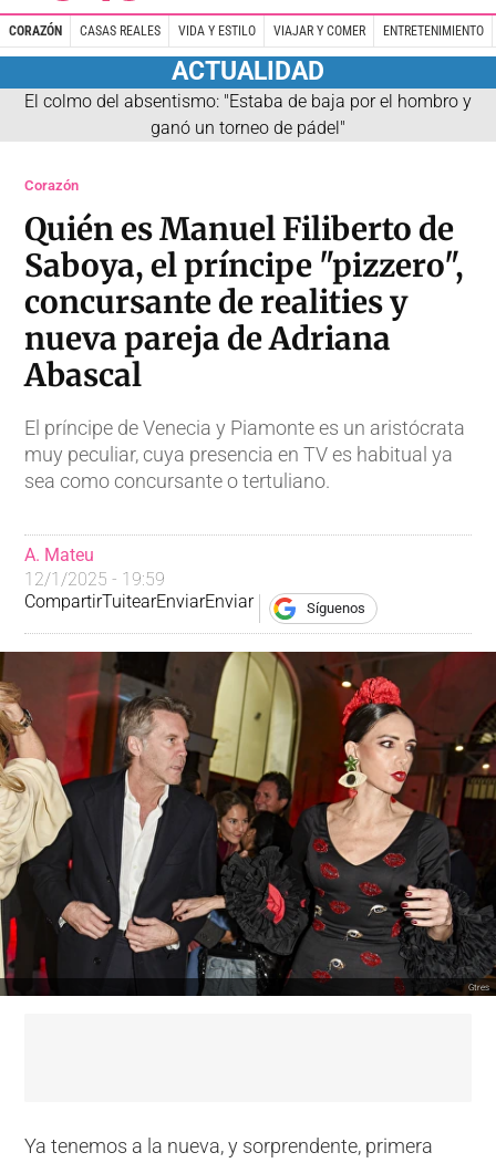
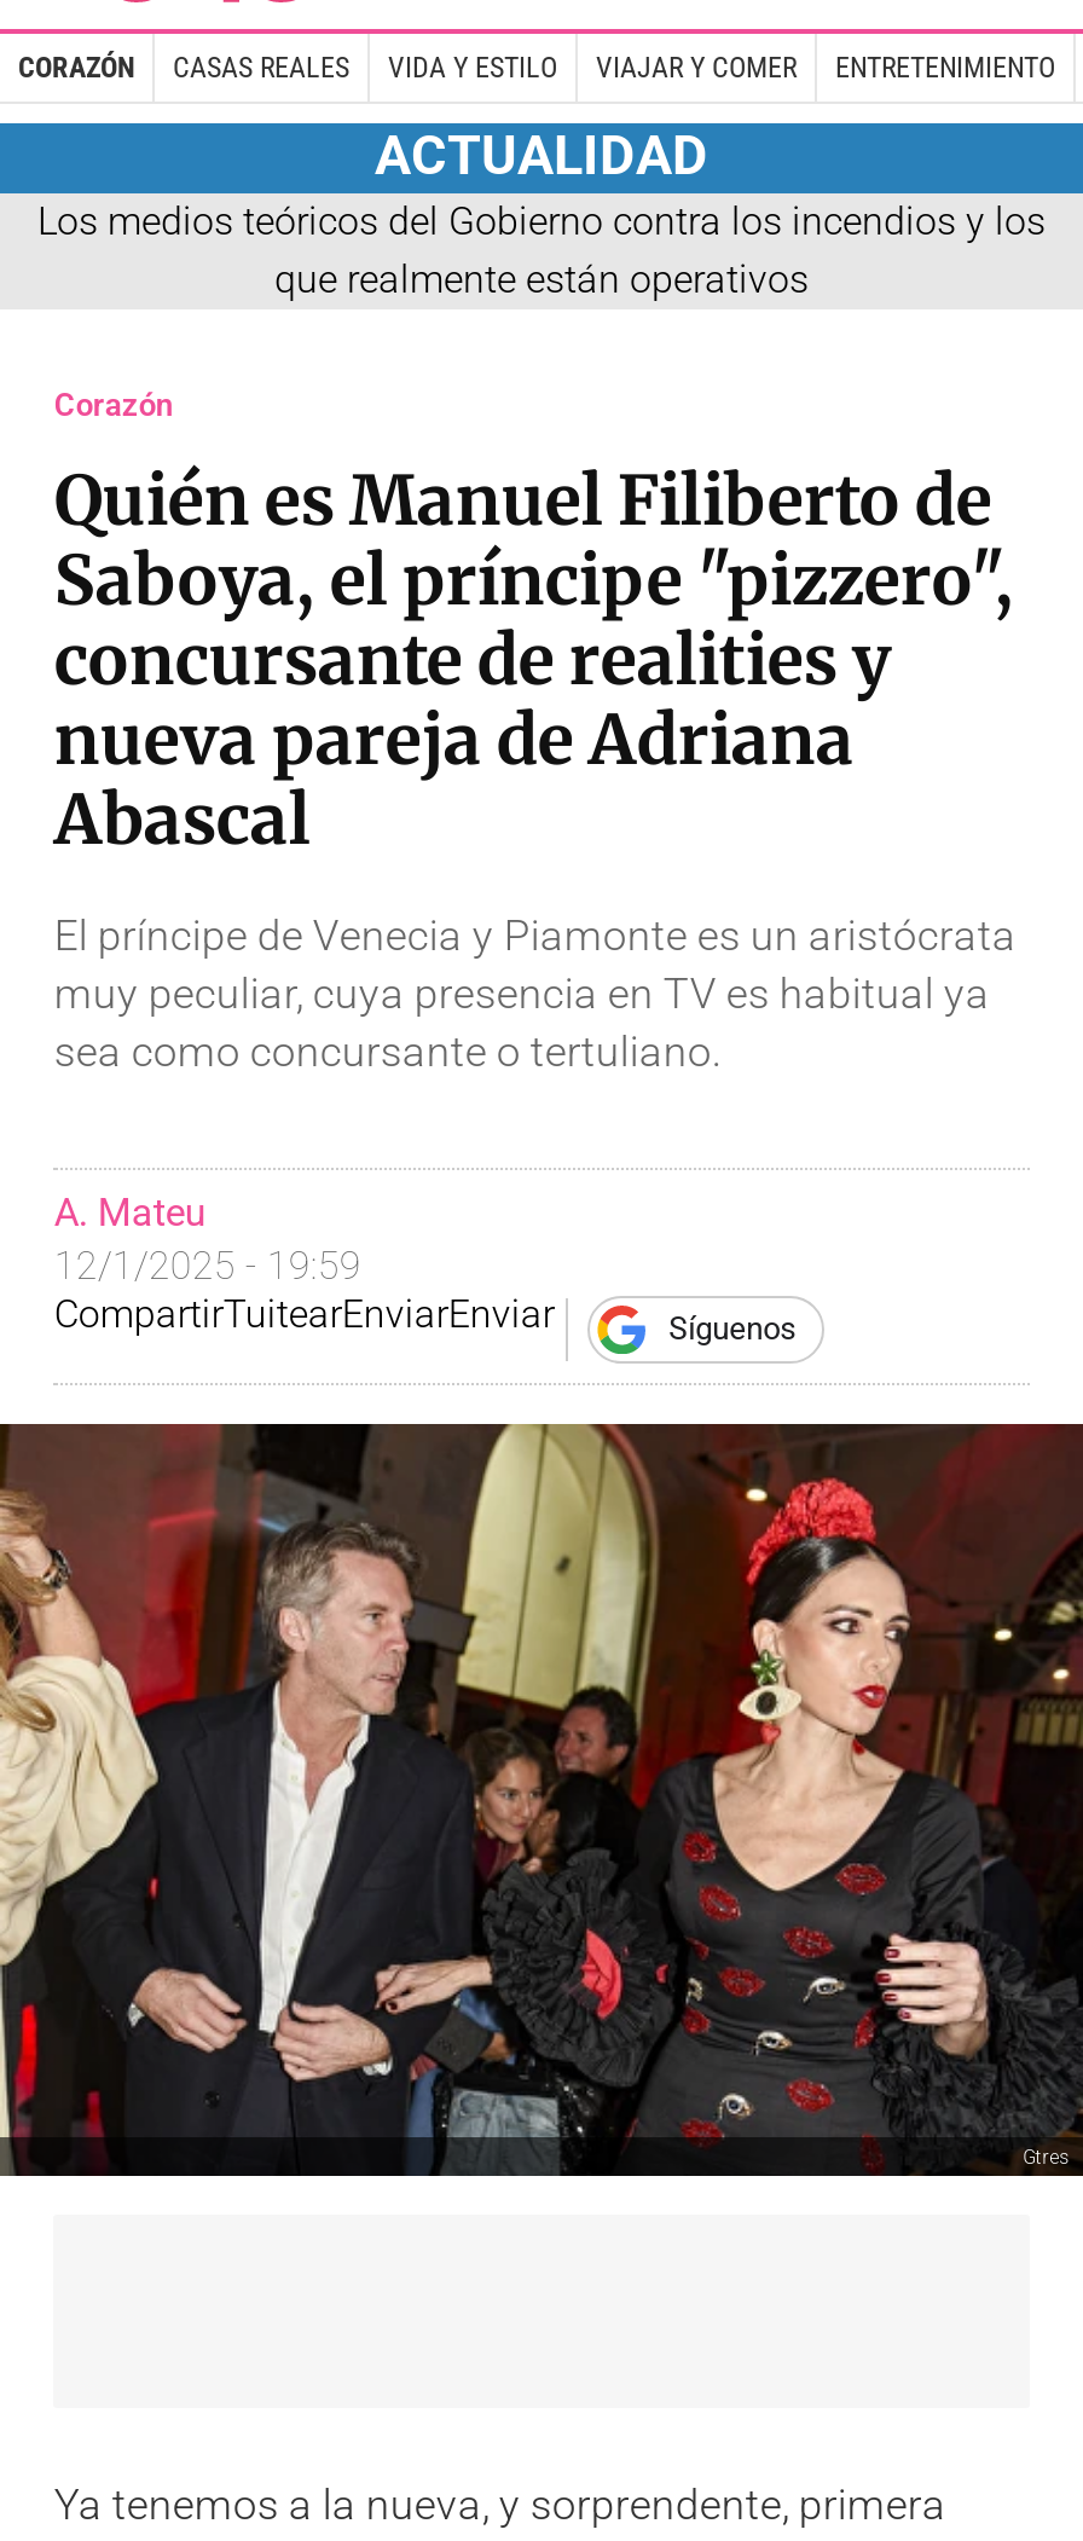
- El colmo del absentismo: "Estaba de baja por el hombro y
- ganó un torneo de pádel"
+ Los medios teóricos del Gobierno contra los incendios y los
+ que realmente están operativos
